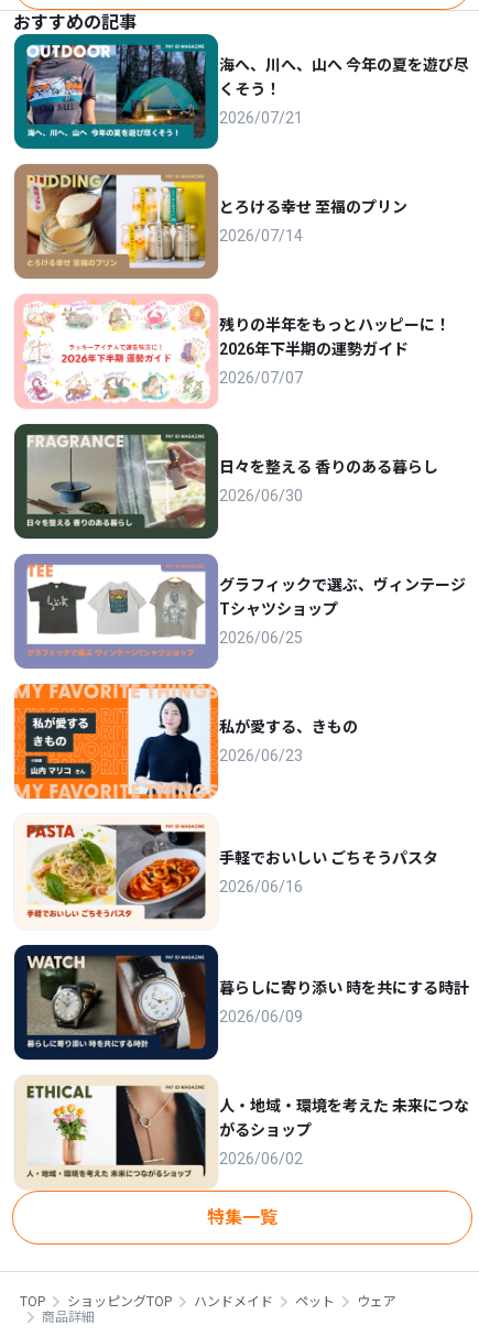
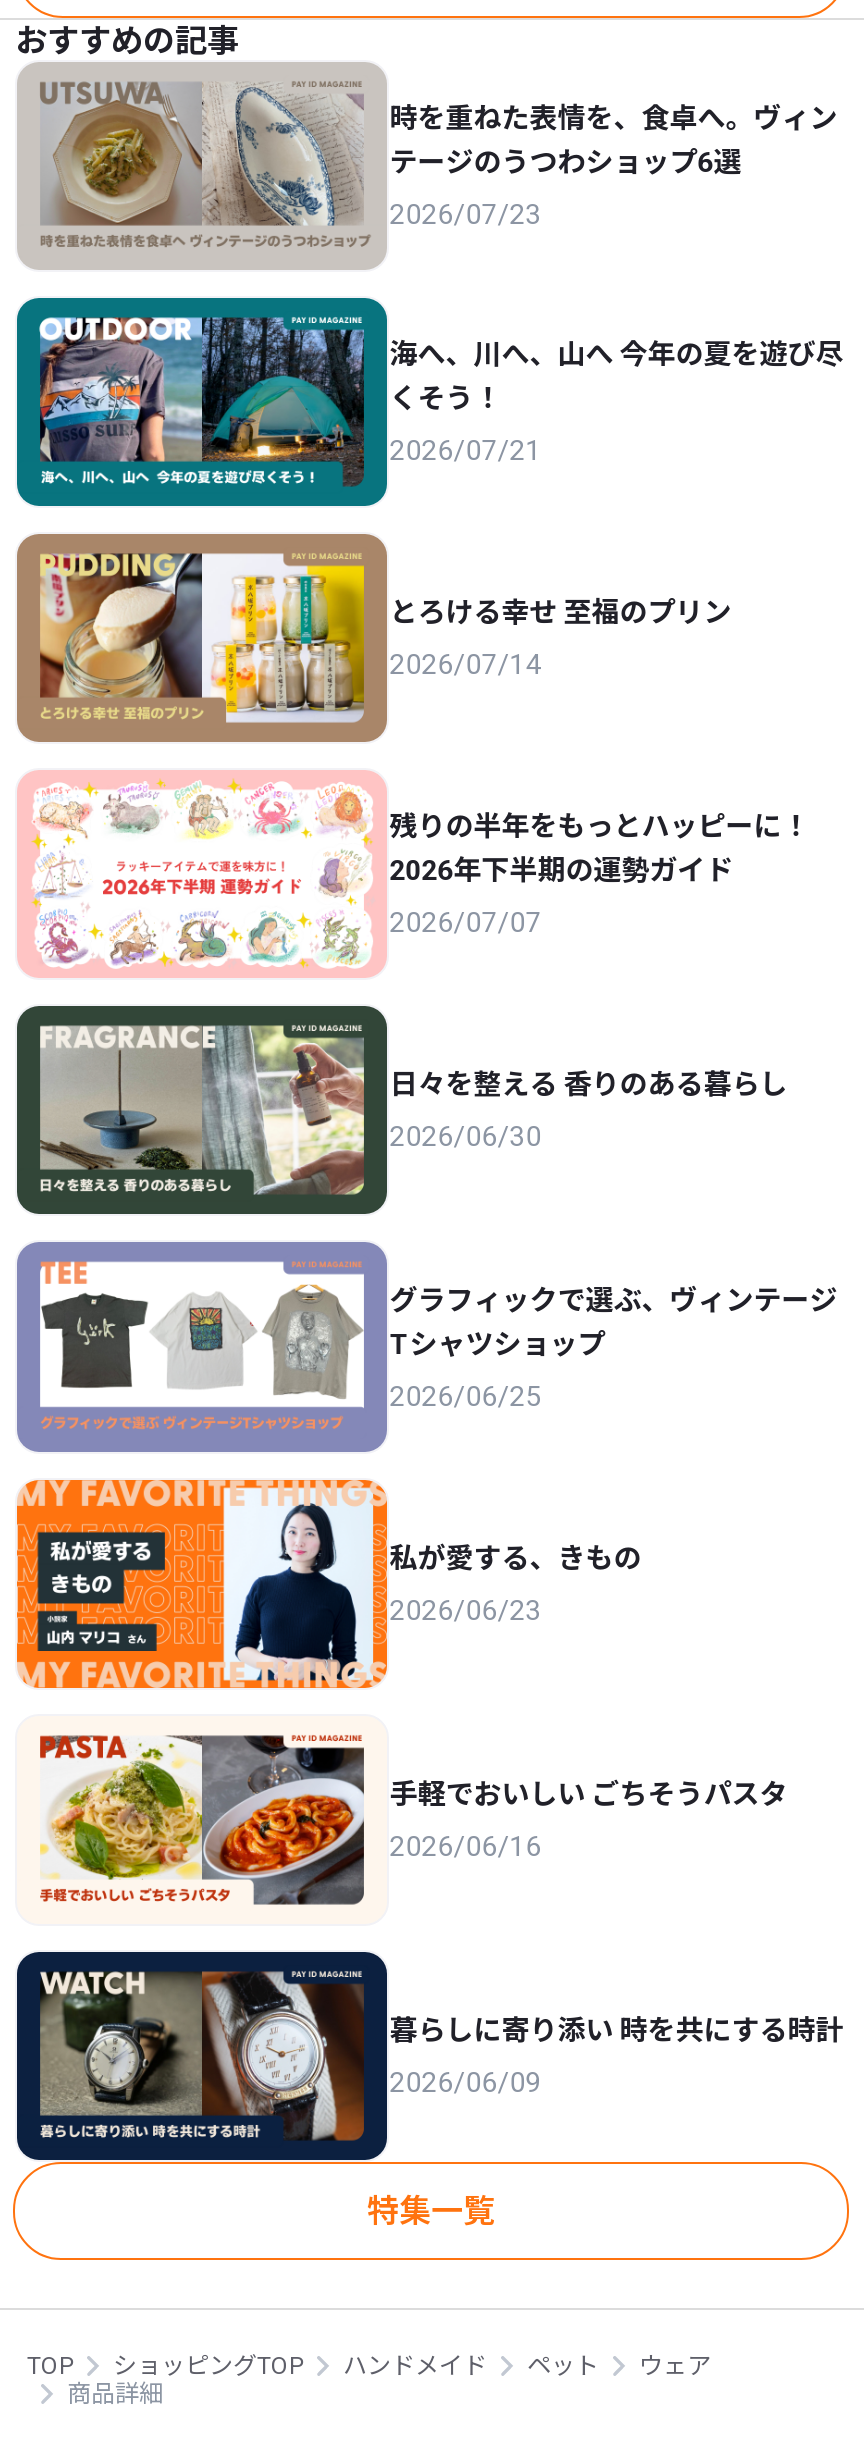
+ [image]
+ 時を重ねた表情を、食卓へ。ヴィン
+ テージのうつわショップ6選
+ 2026/07/23

moved down: [image] | 海へ、川へ、山へ 今年の夏を遊び尽 | くそう！ | ... | 暮らしに寄り添い 時を共にする時計 | 2026/06/09

- [image]
- 人・地域・環境を考えた 未来につな
- がるショップ
- 2026/06/02
